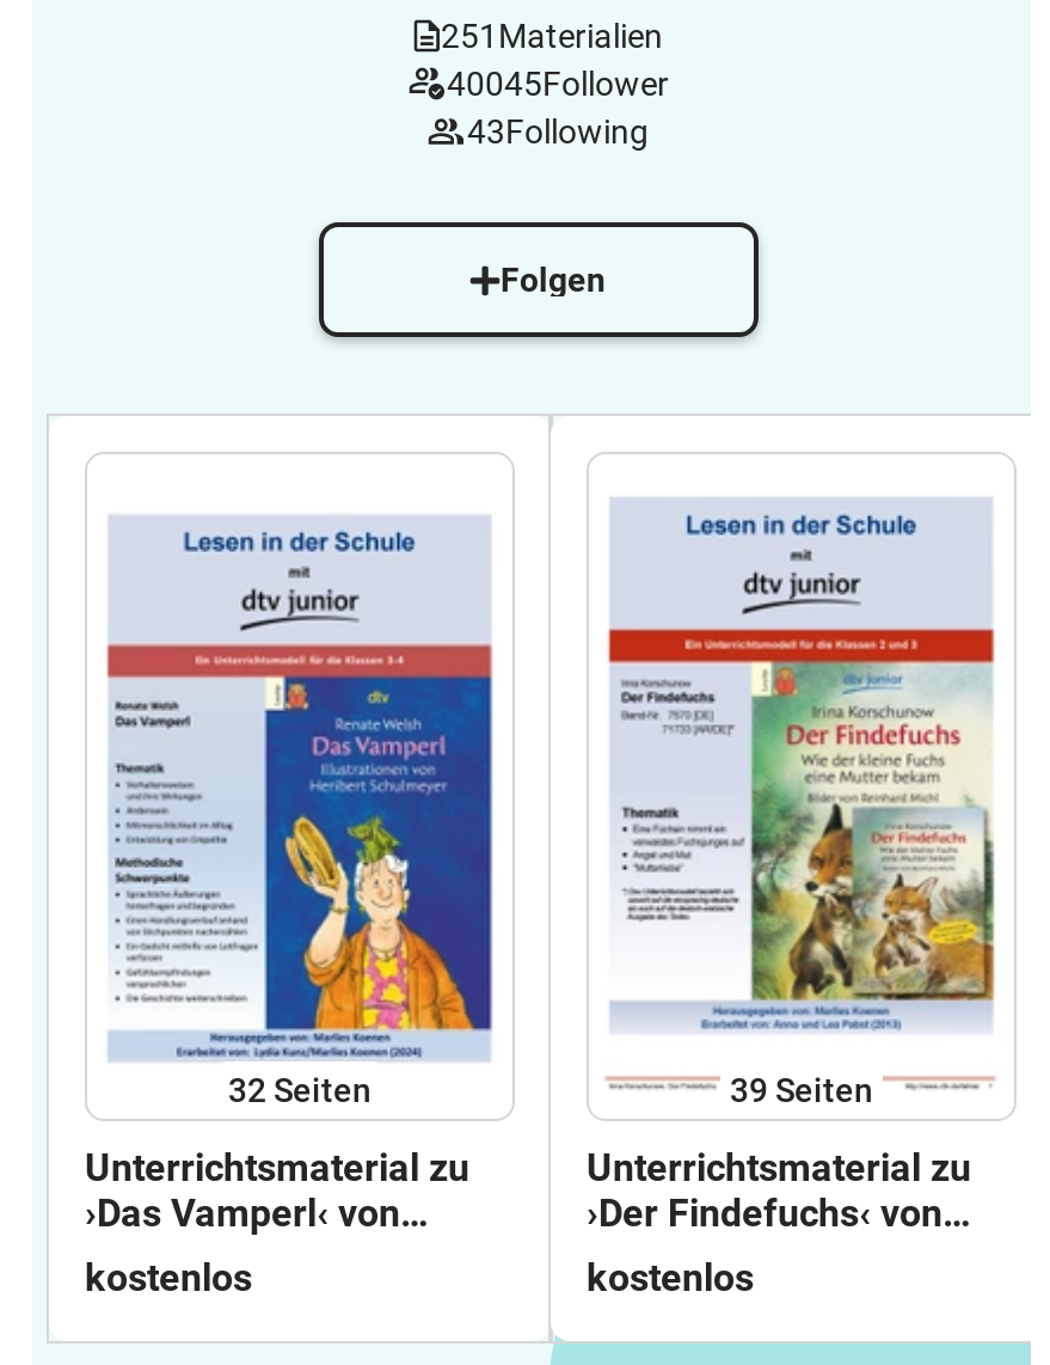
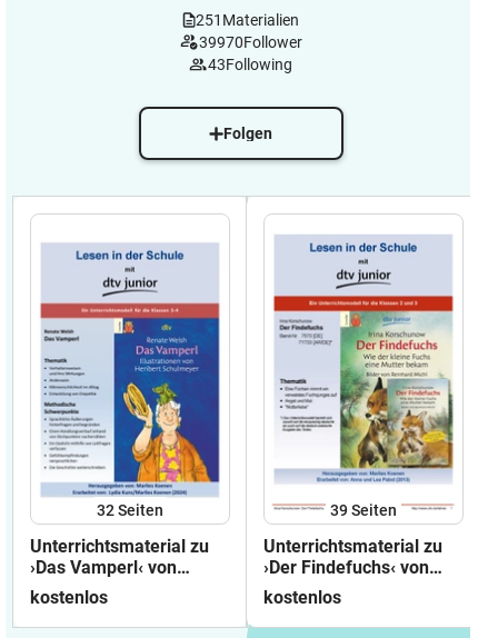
- 40045Follower
+ 39970Follower
